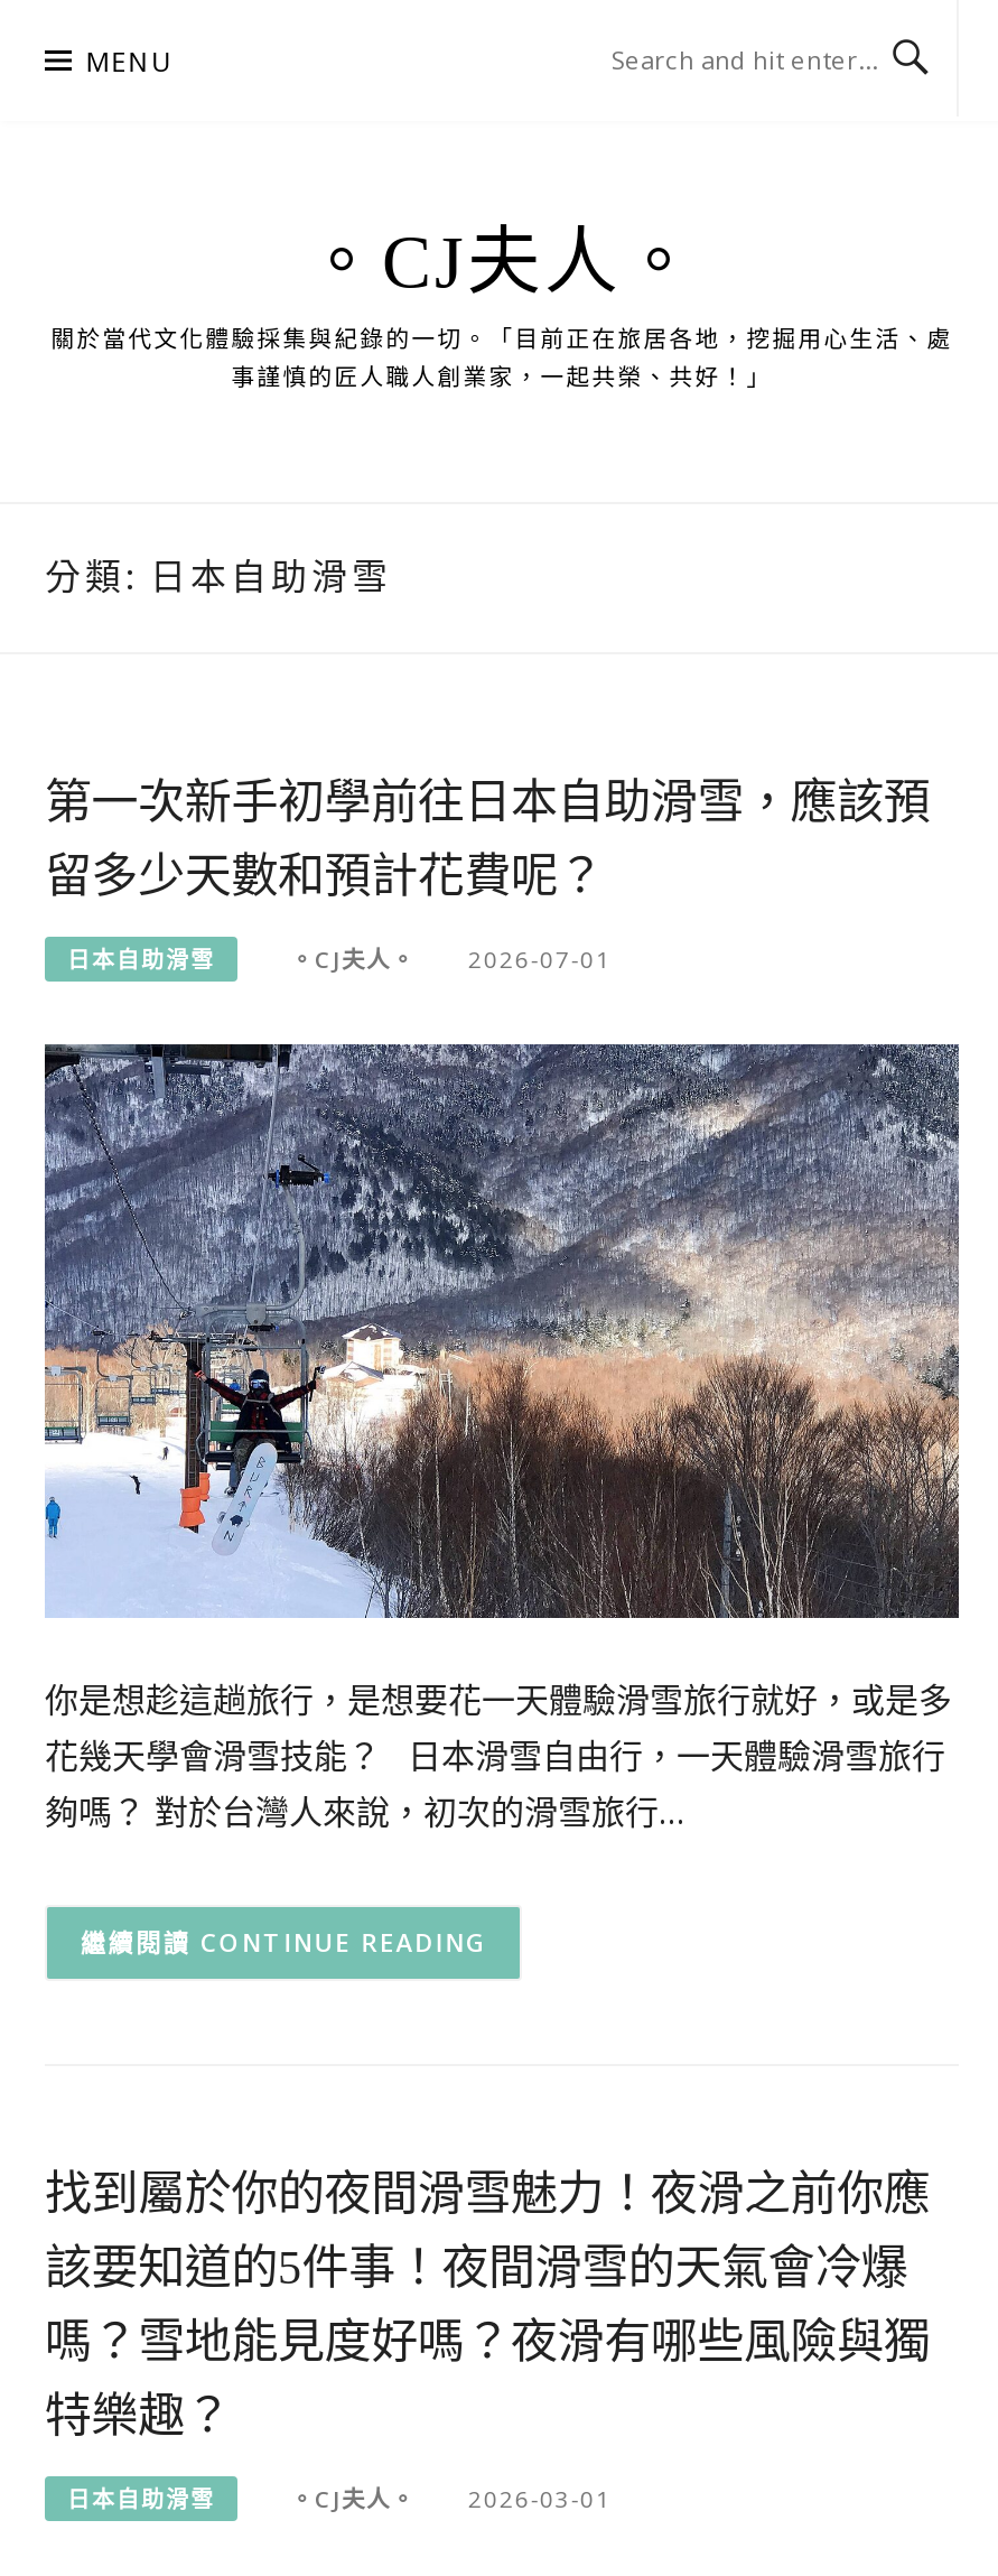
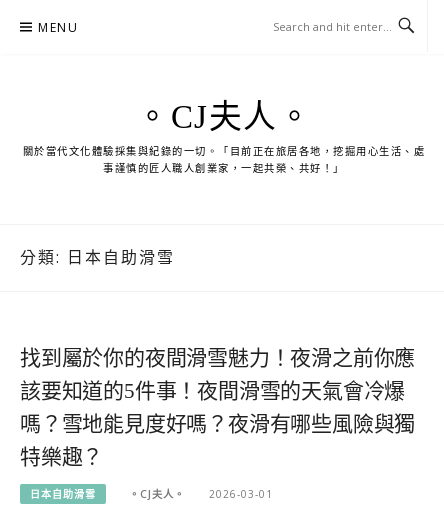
- 第一次新手初學前往日本自助滑雪，應該預
- 留多少天數和預計花費呢？
- 日本自助滑雪
- 。CJ夫人。
- 2026-07-01

- [image]
- 你是想趁這趟旅行，是想要花一天體驗滑雪旅行就好，或是多
- 花幾天學會滑雪技能？ 日本滑雪自由行，一天體驗滑雪旅行
- 夠嗎？ 對於台灣人來說，初次的滑雪旅行…
- CONTINUE READING
